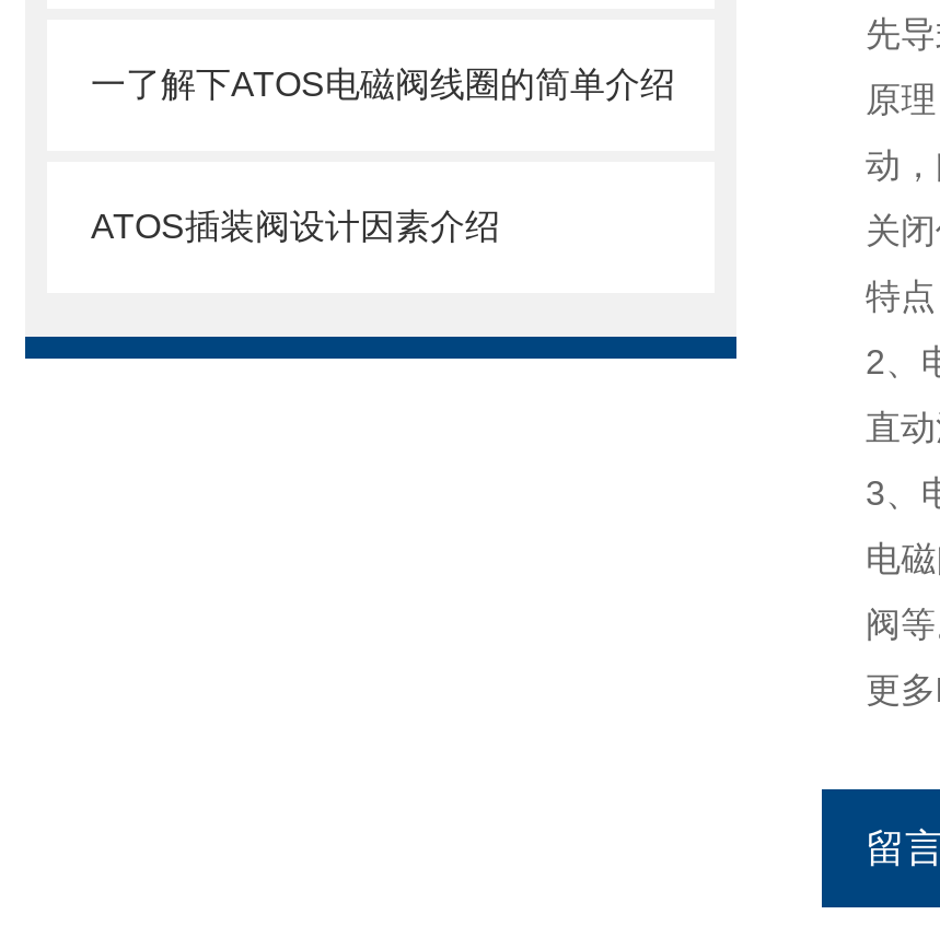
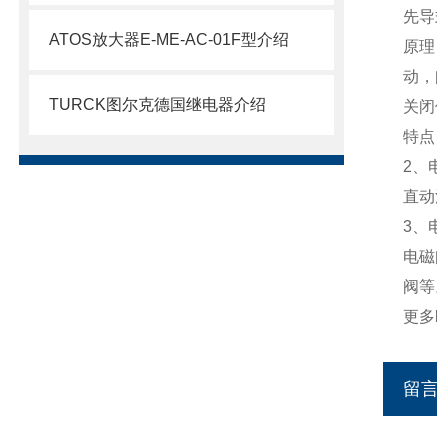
- 一了解下ATOS电磁阀线圈的简单介绍
+ ATOS放大器E-ME-AC-01F型介绍

- ATOS插装阀设计因素介绍
+ TURCK图尔克德国继电器介绍
